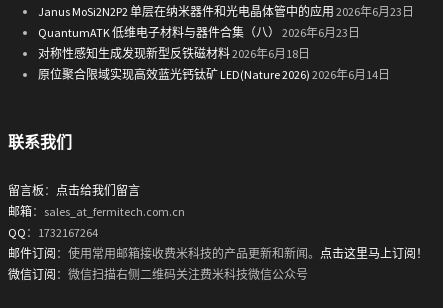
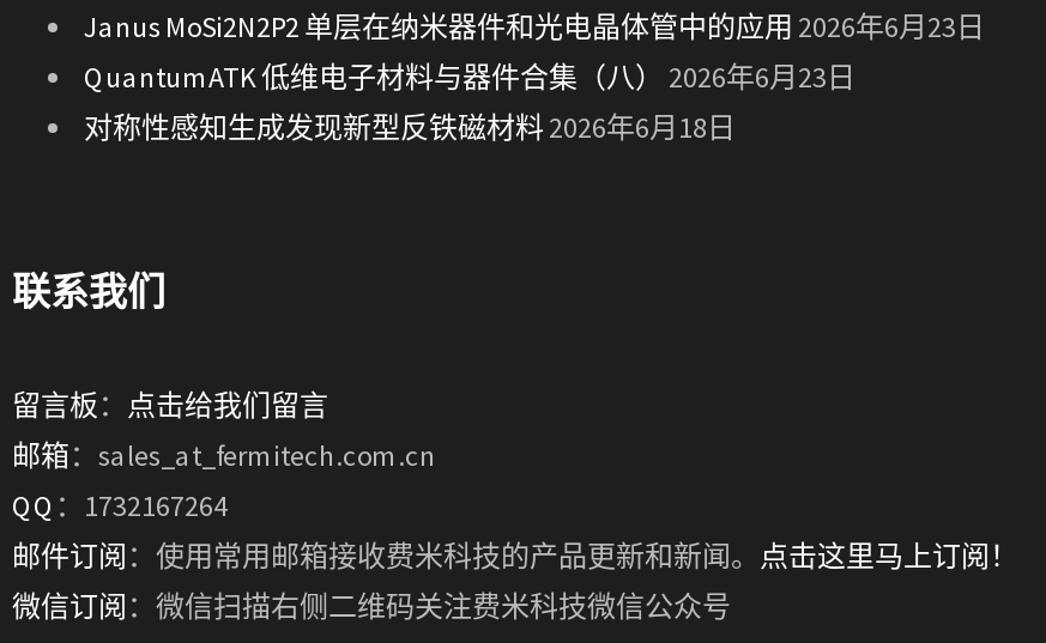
- 原位聚合限域实现高效蓝光钙钛矿 LED(Nature 2026) 2026年6月14日
